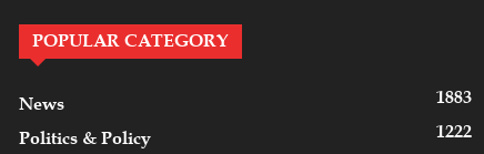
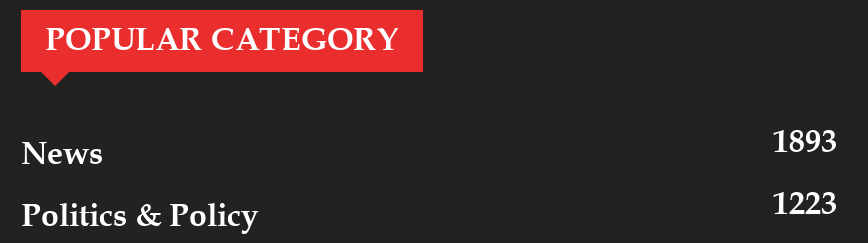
- 1883
+ 1893

- 1222
+ 1223
